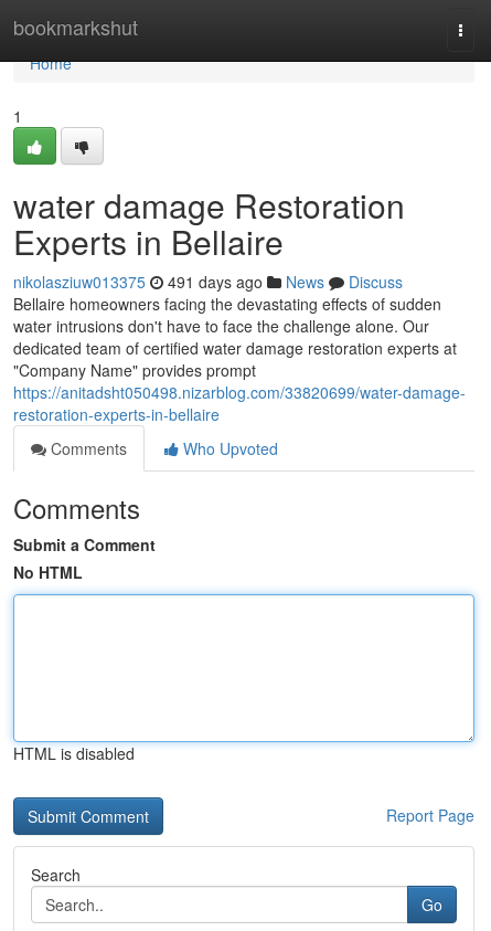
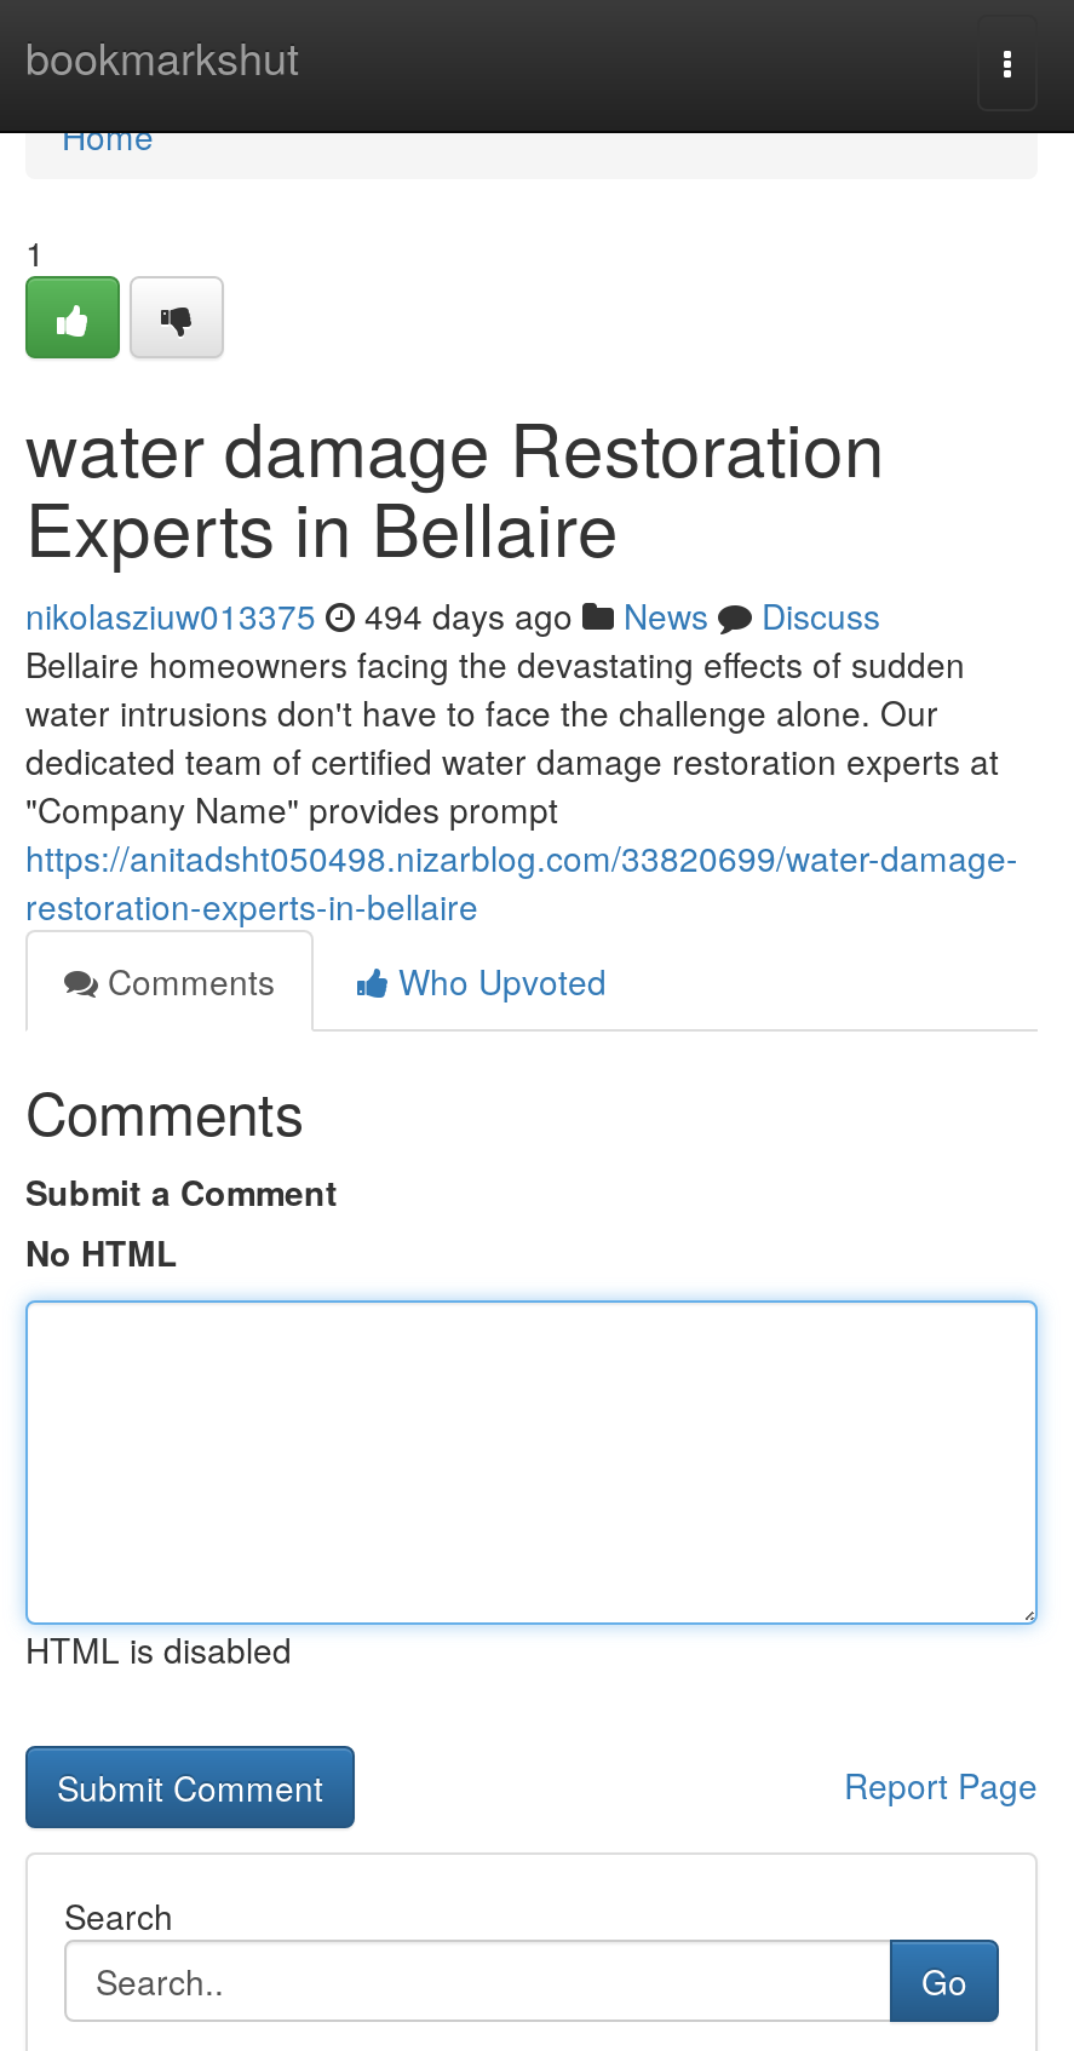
- nikolasziuw013375 491 days ago News Discuss
+ nikolasziuw013375 494 days ago News Discuss
